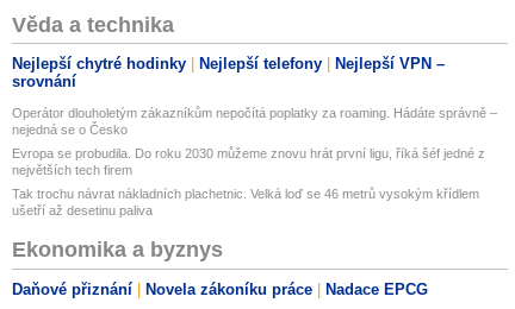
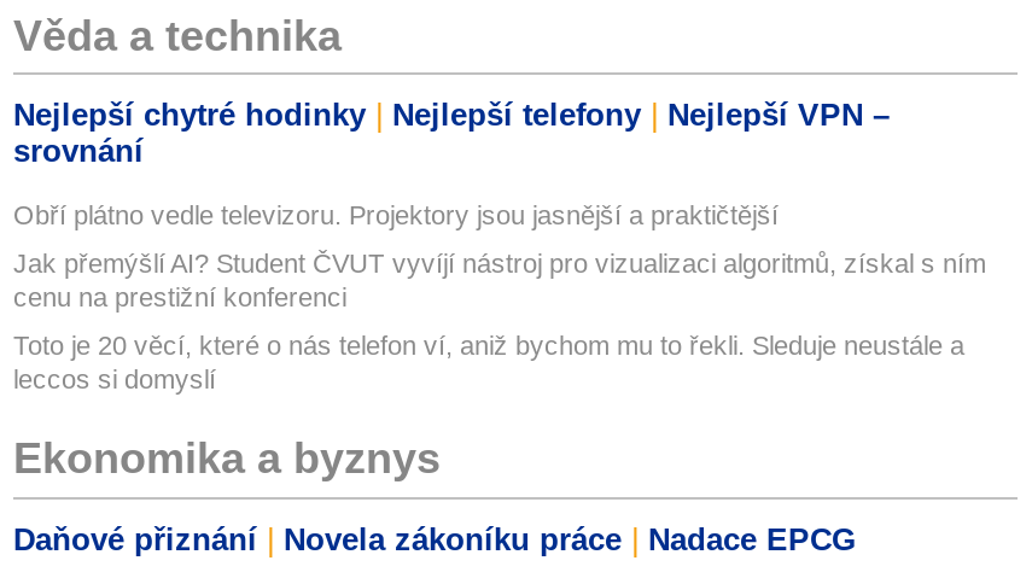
- Operátor dlouholetým zákazníkům nepočítá poplatky za roaming. Hádáte správně –
- nejedná se o Česko
+ Obří plátno vedle televizoru. Projektory jsou jasnější a praktičtější

- Evropa se probudila. Do roku 2030 můžeme znovu hrát první ligu, říká šéf jedné z
- největších tech firem
+ Jak přemýšlí AI? Student ČVUT vyvíjí nástroj pro vizualizaci algoritmů, získal s ním
+ cenu na prestižní konferenci

- Tak trochu návrat nákladních plachetnic. Velká loď se 46 metrů vysokým křídlem
- ušetří až desetinu paliva
+ Toto je 20 věcí, které o nás telefon ví, aniž bychom mu to řekli. Sleduje neustále a
+ leccos si domyslí
